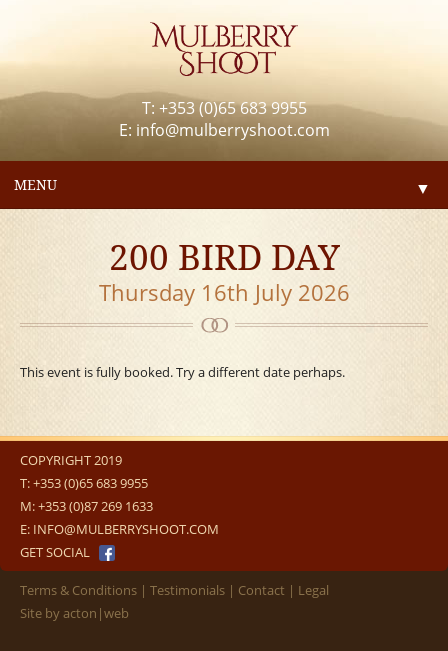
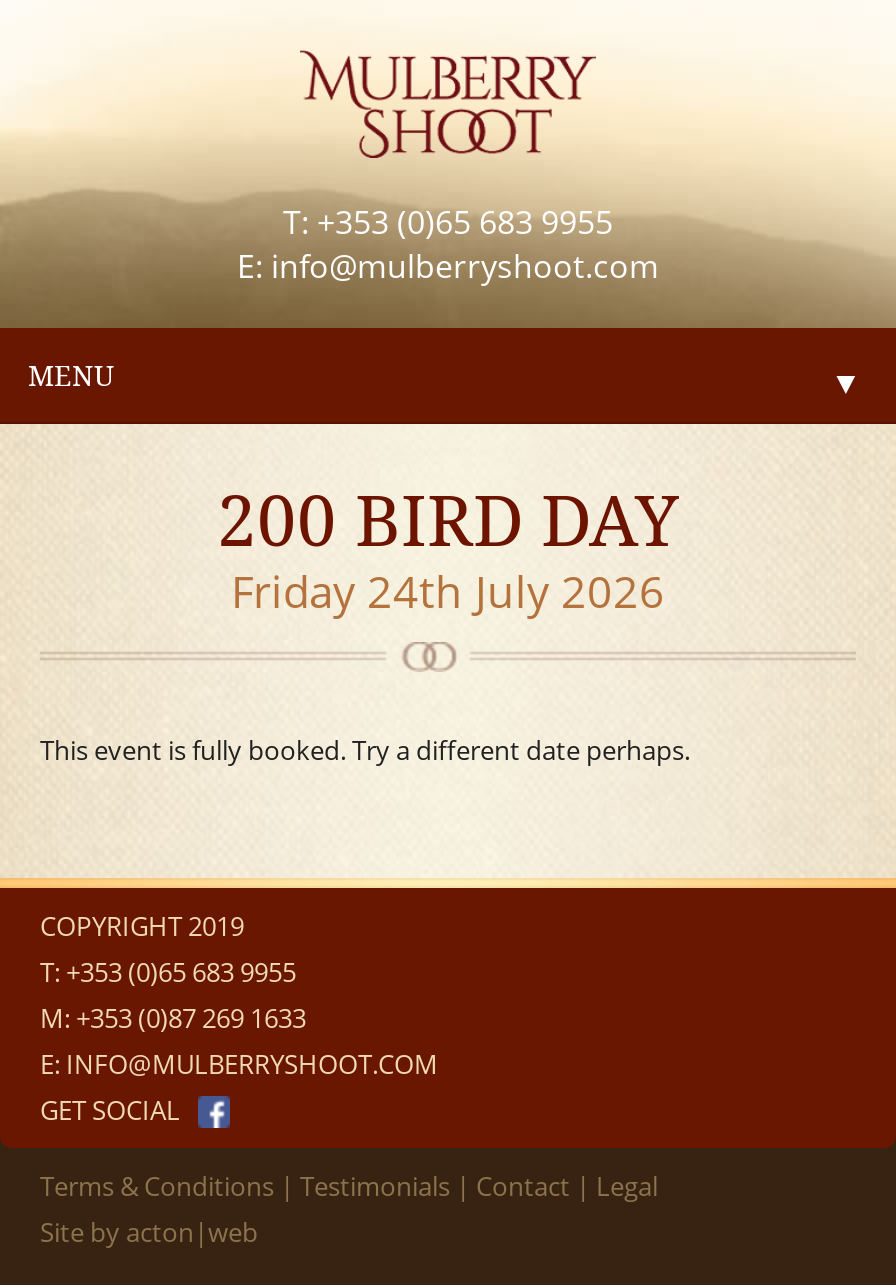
- Thursday 16th July 2026
+ Friday 24th July 2026
